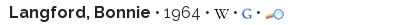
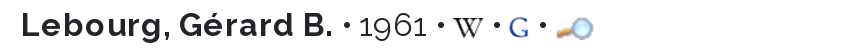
- Langford, Bonnie • 1964 •
+ Lebourg, Gérard B. • 1961 •
